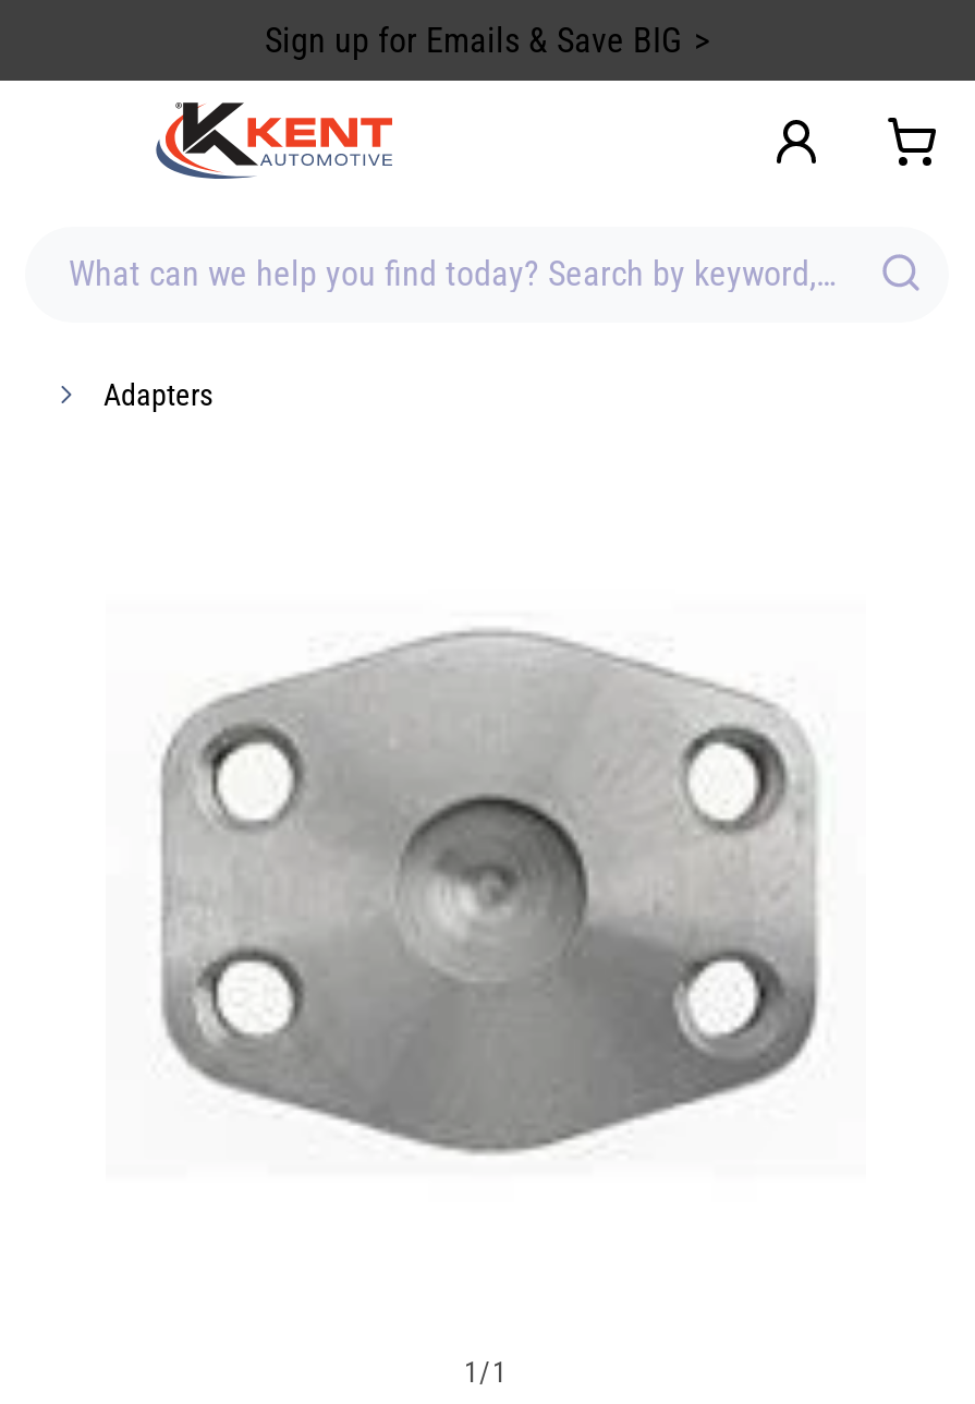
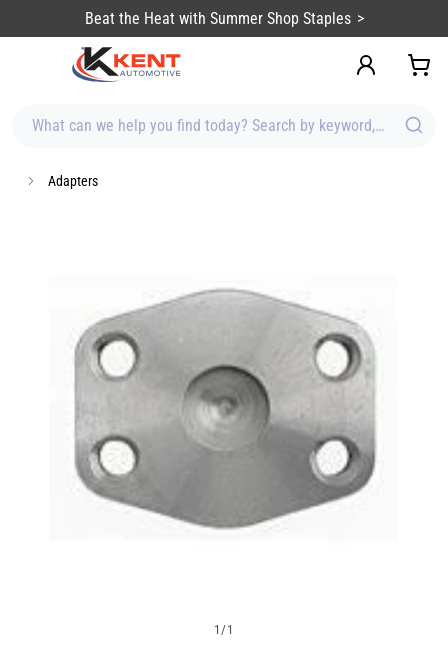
- Sign up for Emails & Save BIG
+ Beat the Heat with Summer Shop Staples
